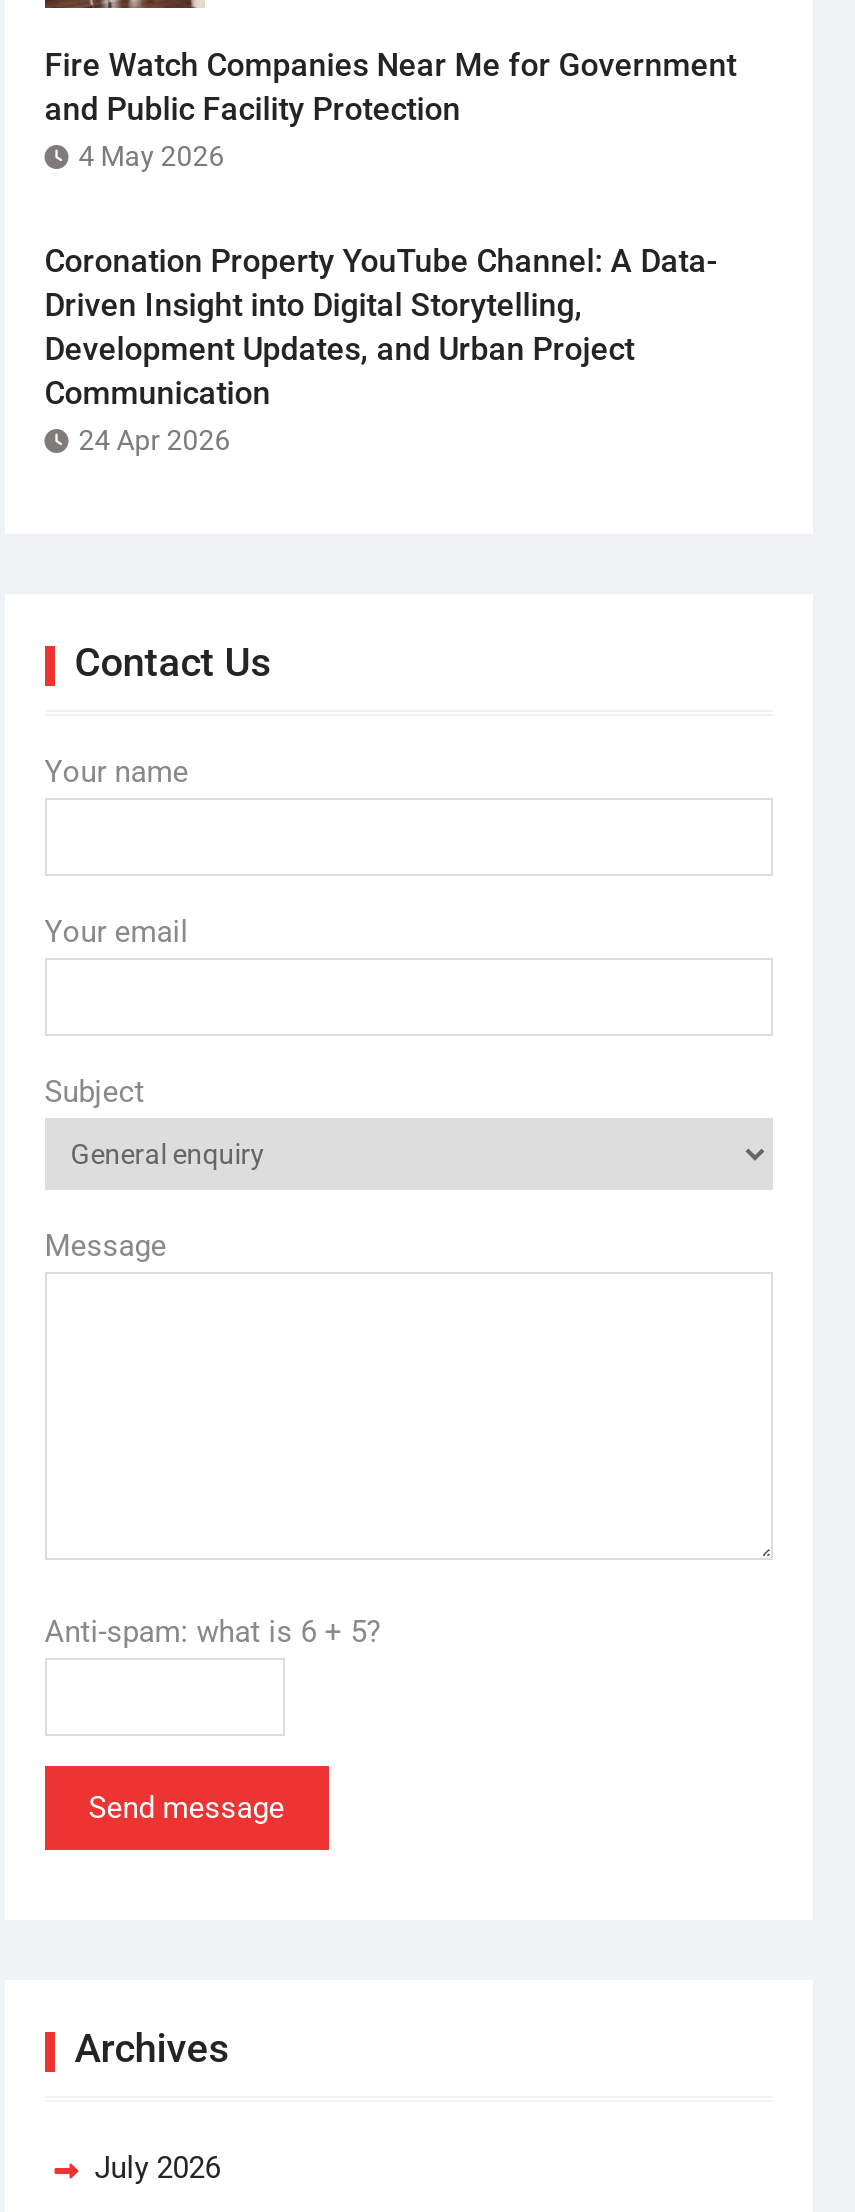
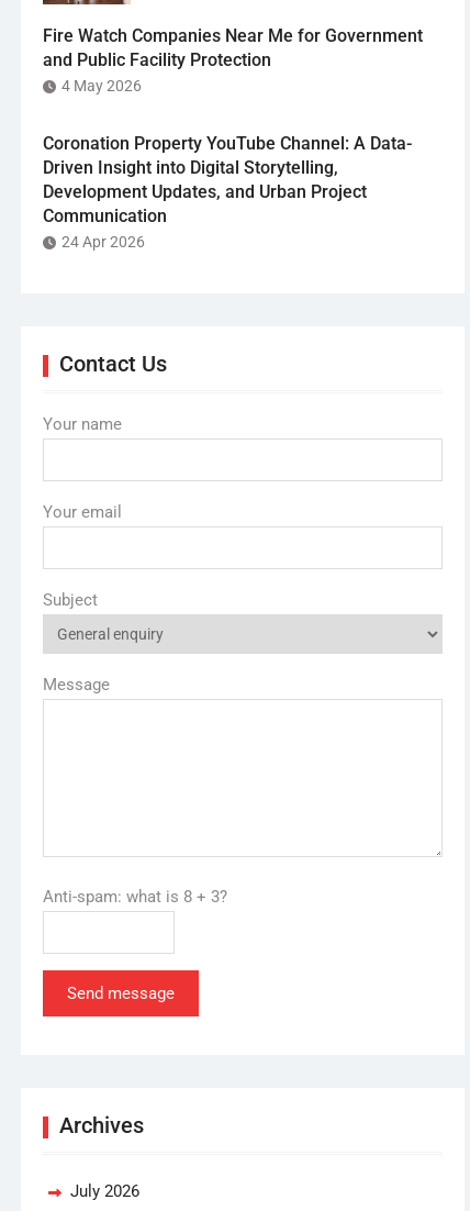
- Anti-spam: what is 6 + 5?
+ Anti-spam: what is 8 + 3?
